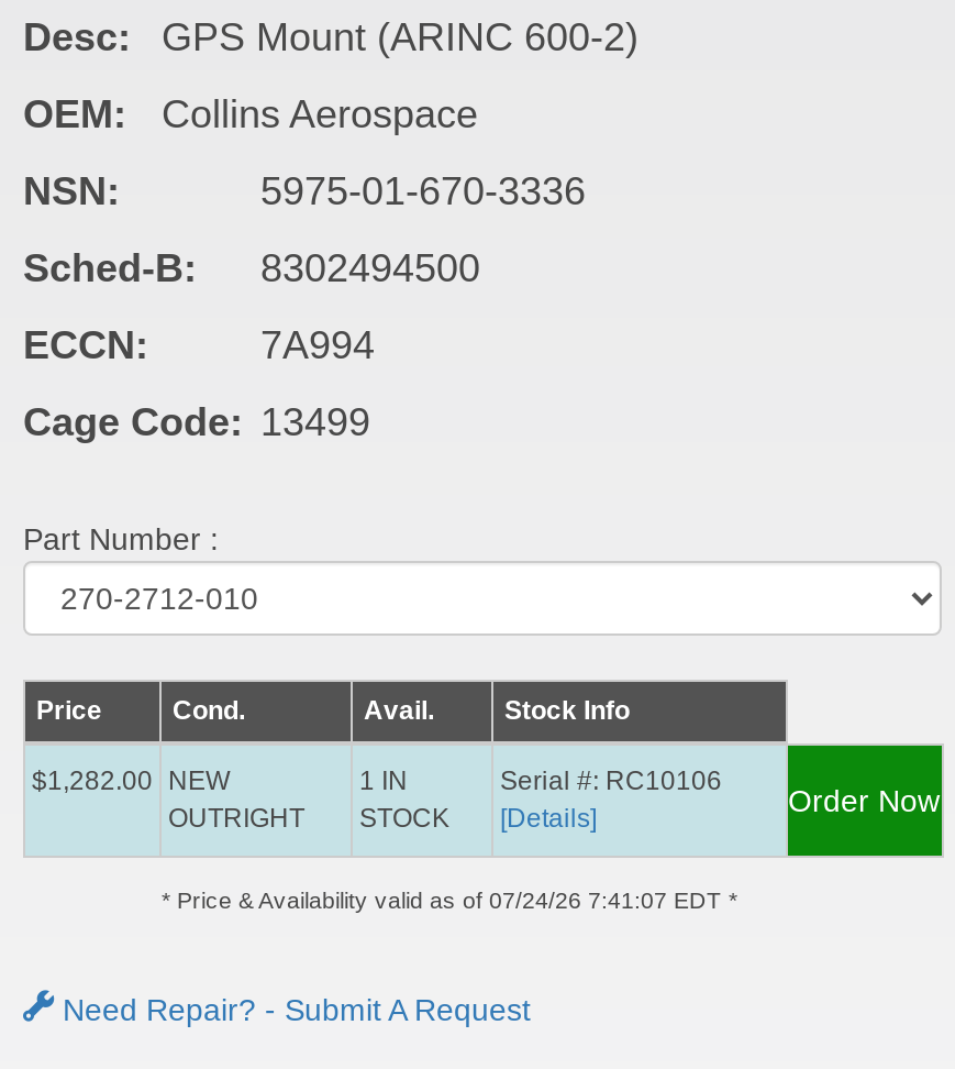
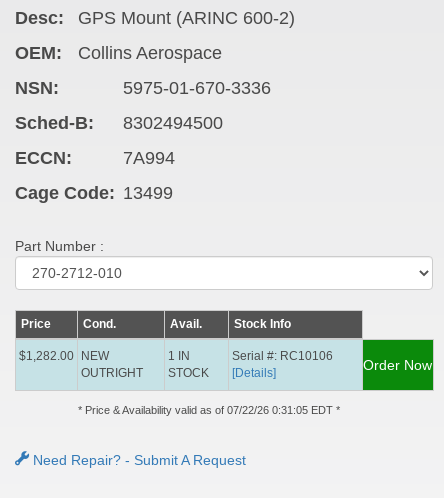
- * Price & Availability valid as of 07/24/26 7:41:07 EDT *
+ * Price & Availability valid as of 07/22/26 0:31:05 EDT *
